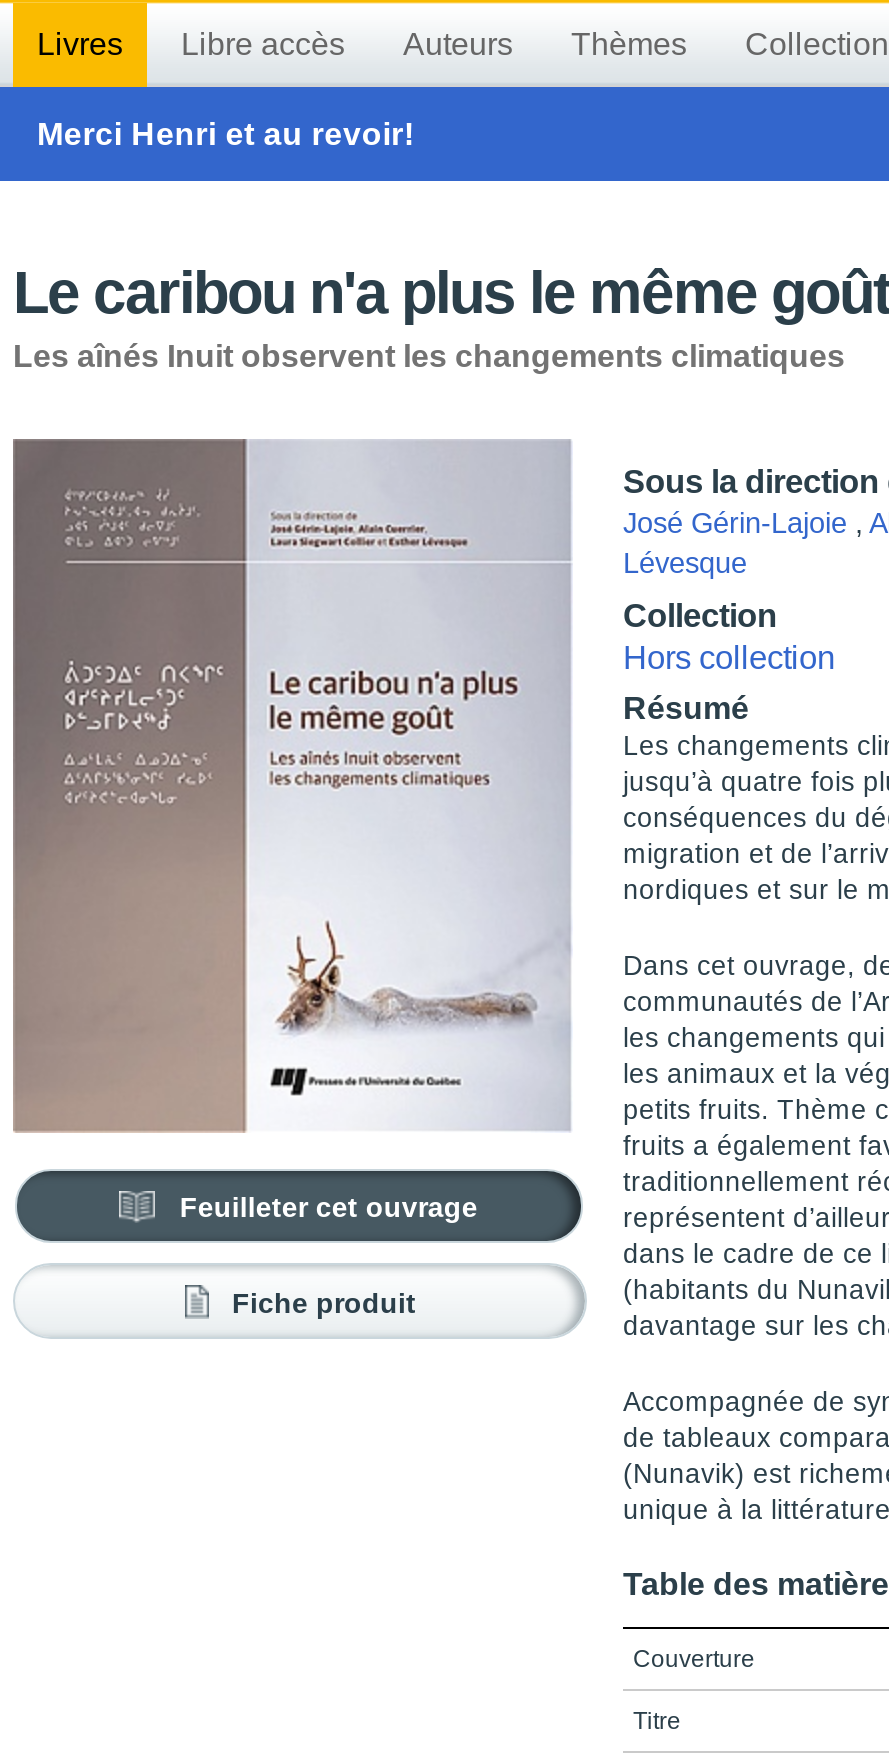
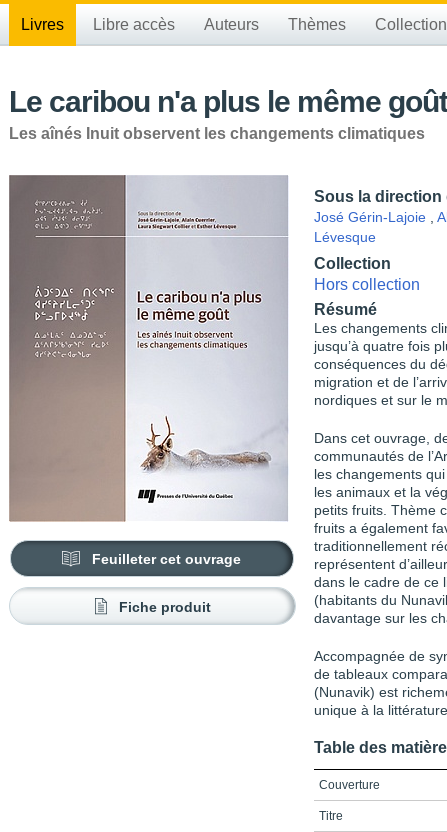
- Merci Henri et au revoir!
